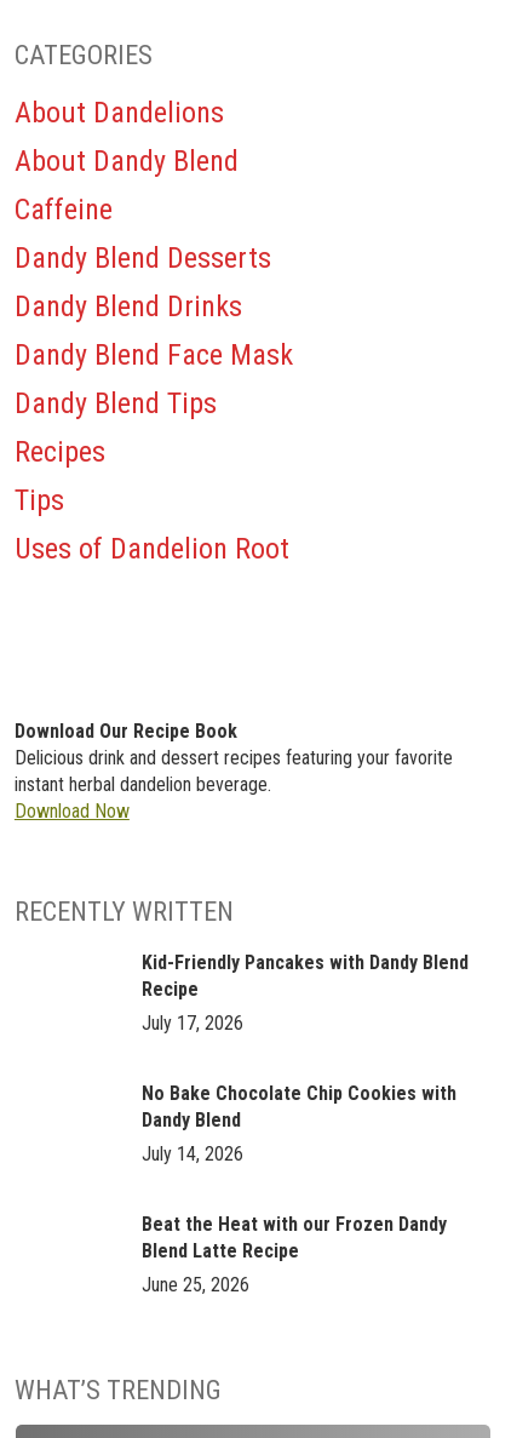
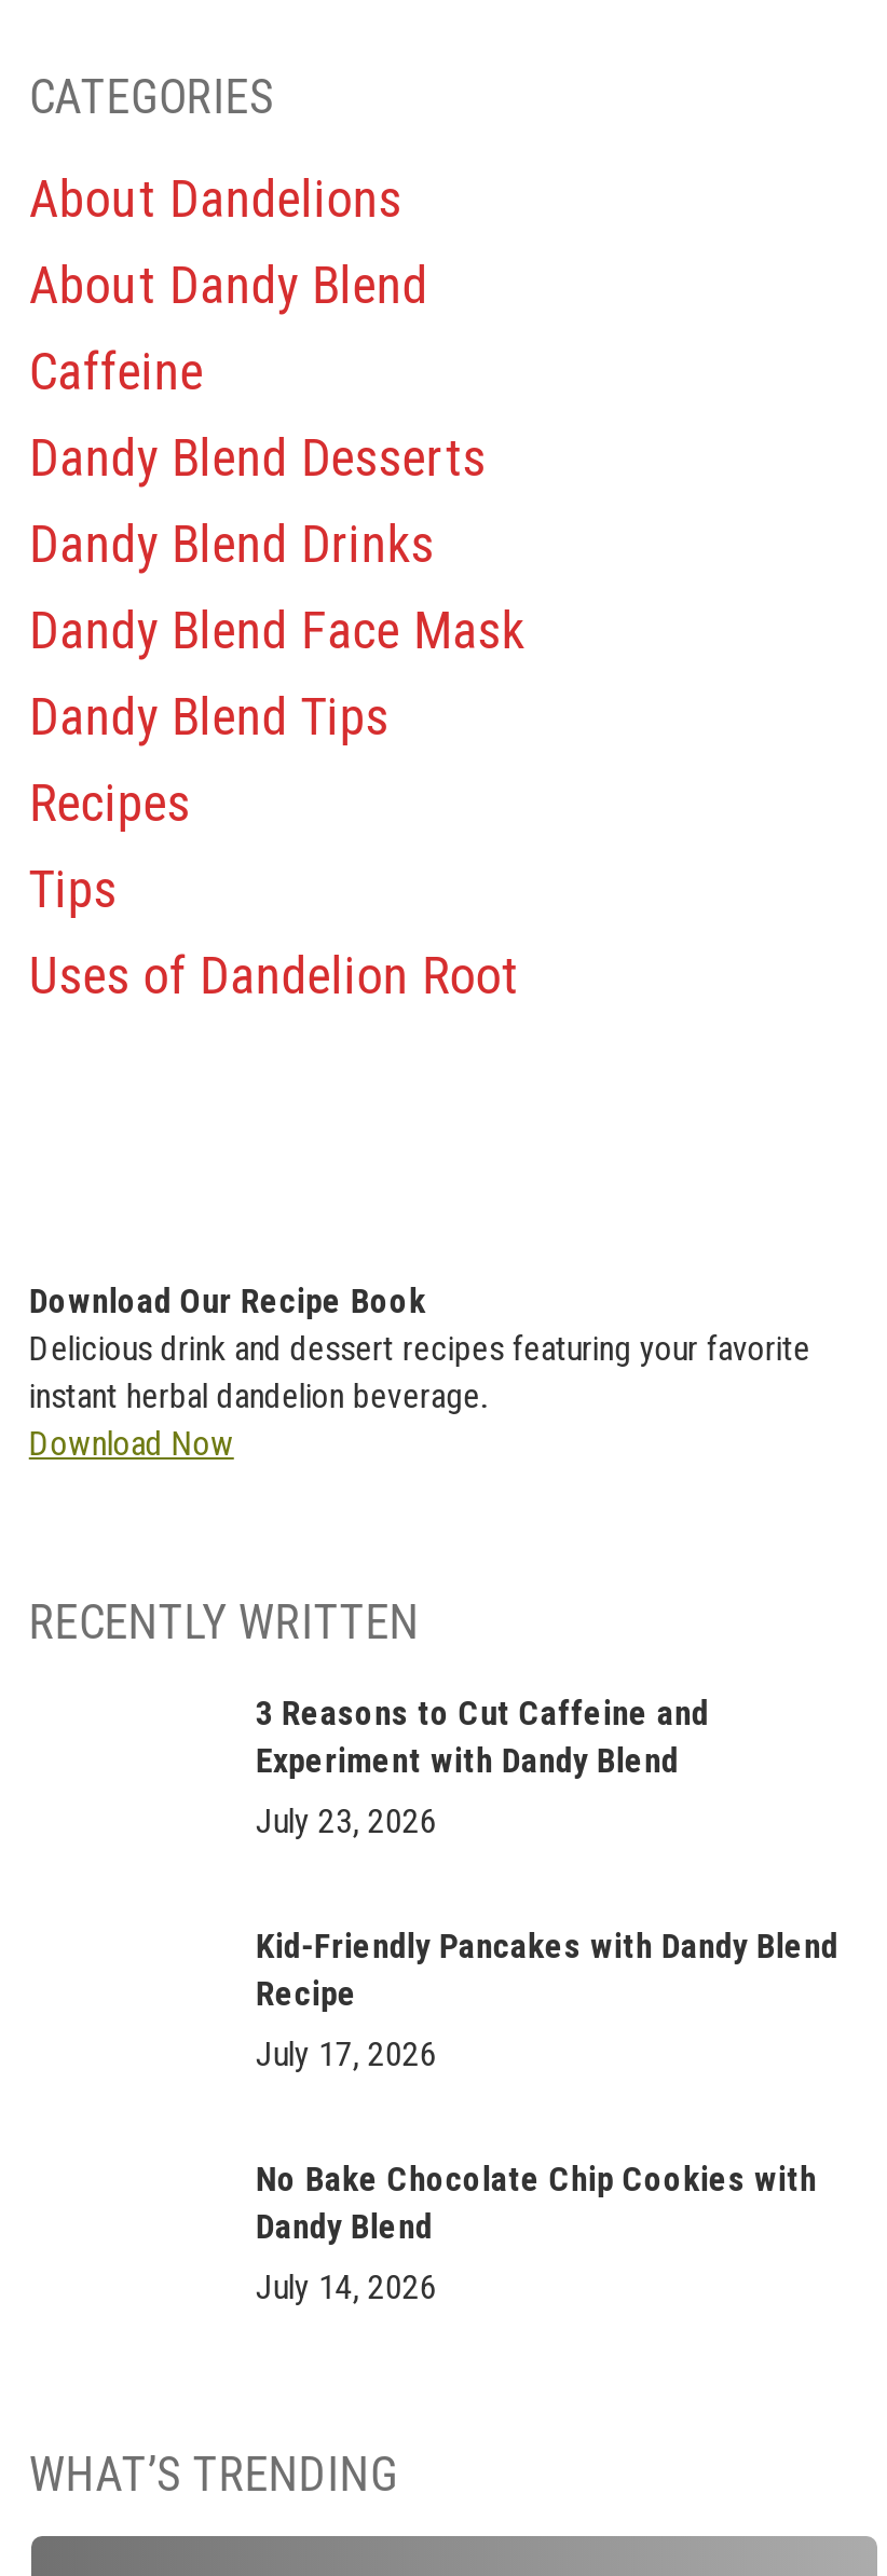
+ 3 Reasons to Cut Caffeine and
+ Experiment with Dandy Blend
+ July 23, 2026

moved down: Kid-Friendly Pancakes with Dandy Blend | Recipe | July 17, 2026 | No Bake Chocolate Chip Cookies with | Dandy Blend | July 14, 2026

- Beat the Heat with our Frozen Dandy
- Blend Latte Recipe
- June 25, 2026
